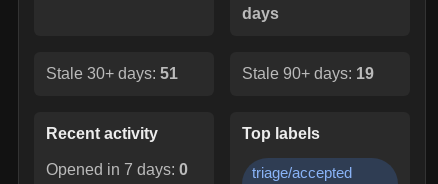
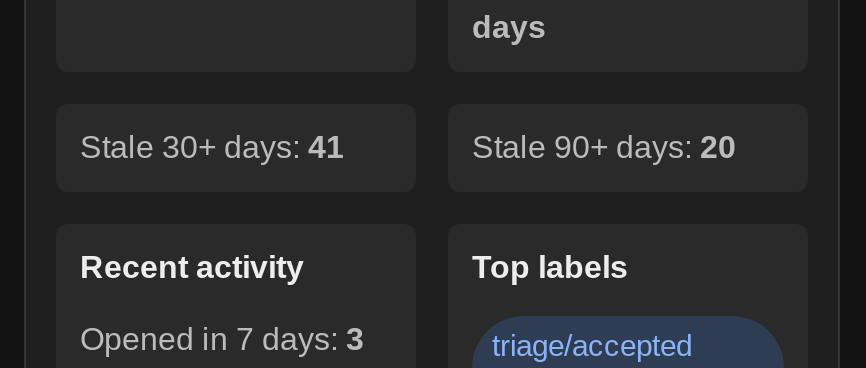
- Stale 30+ days: 51
+ Stale 30+ days: 41

- Stale 90+ days: 19
+ Stale 90+ days: 20

- Opened in 7 days: 0
+ Opened in 7 days: 3
